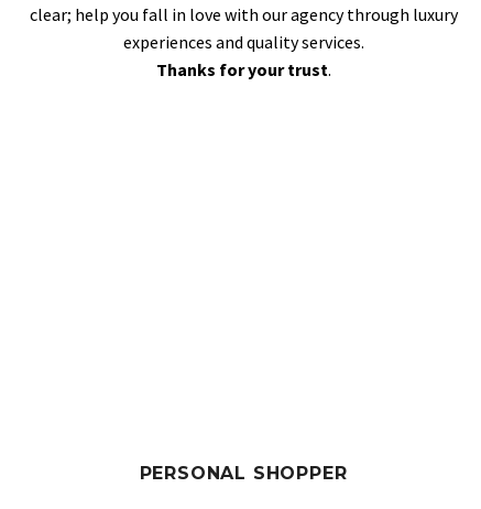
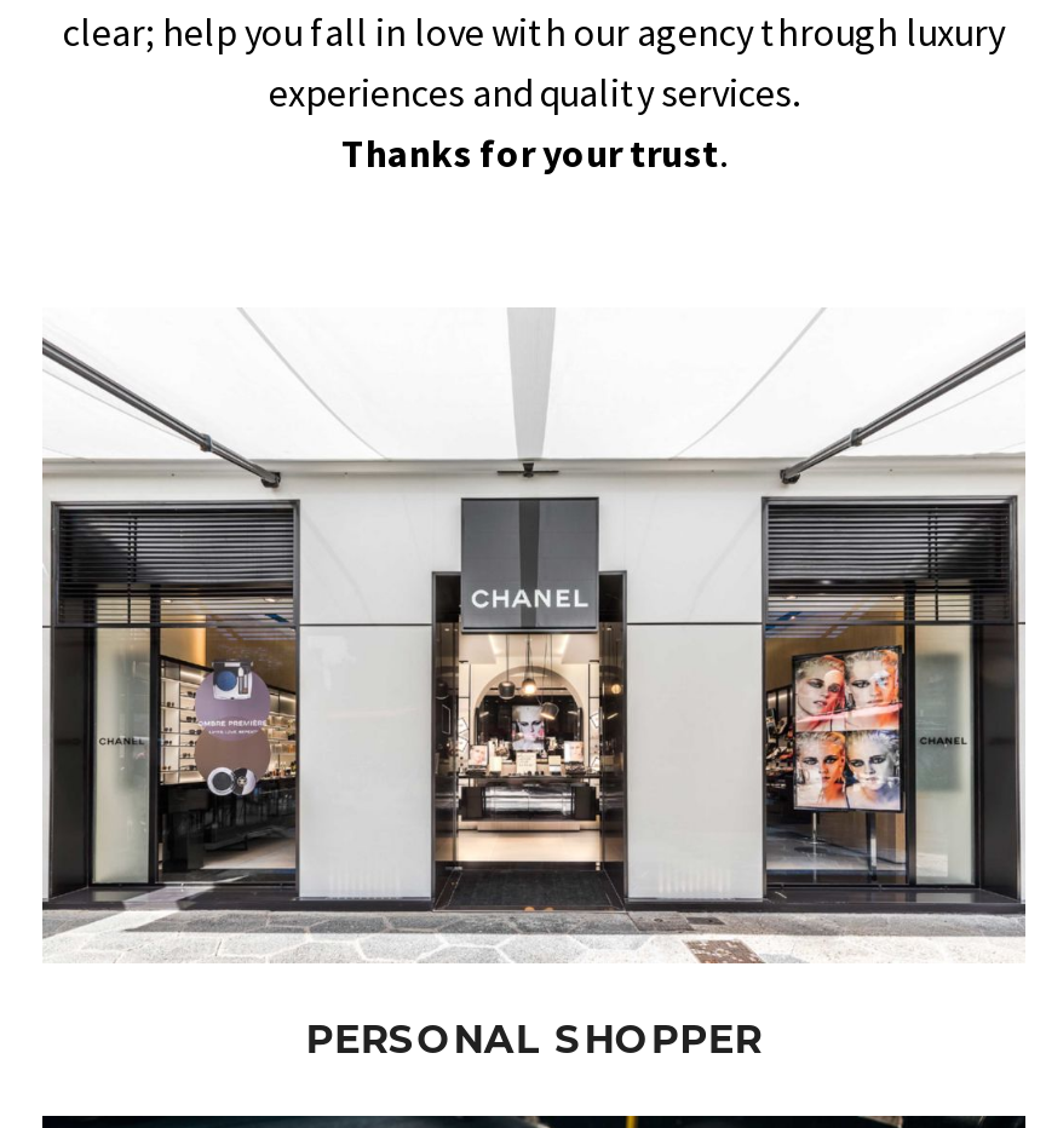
+ [image]
